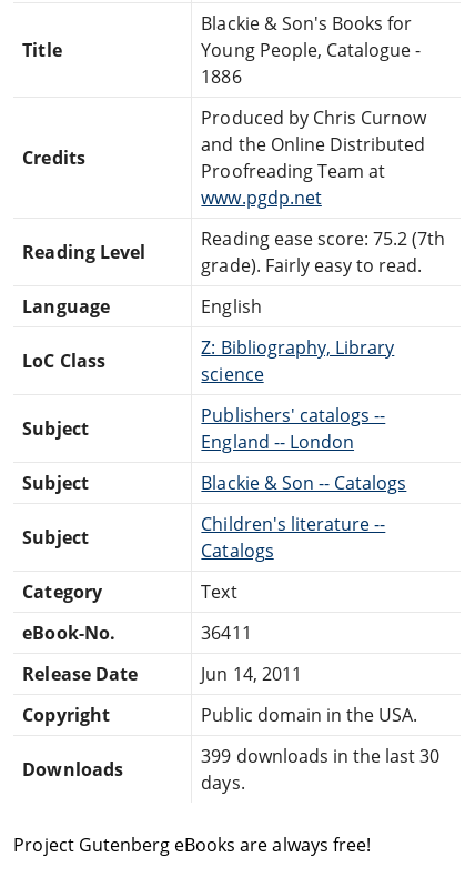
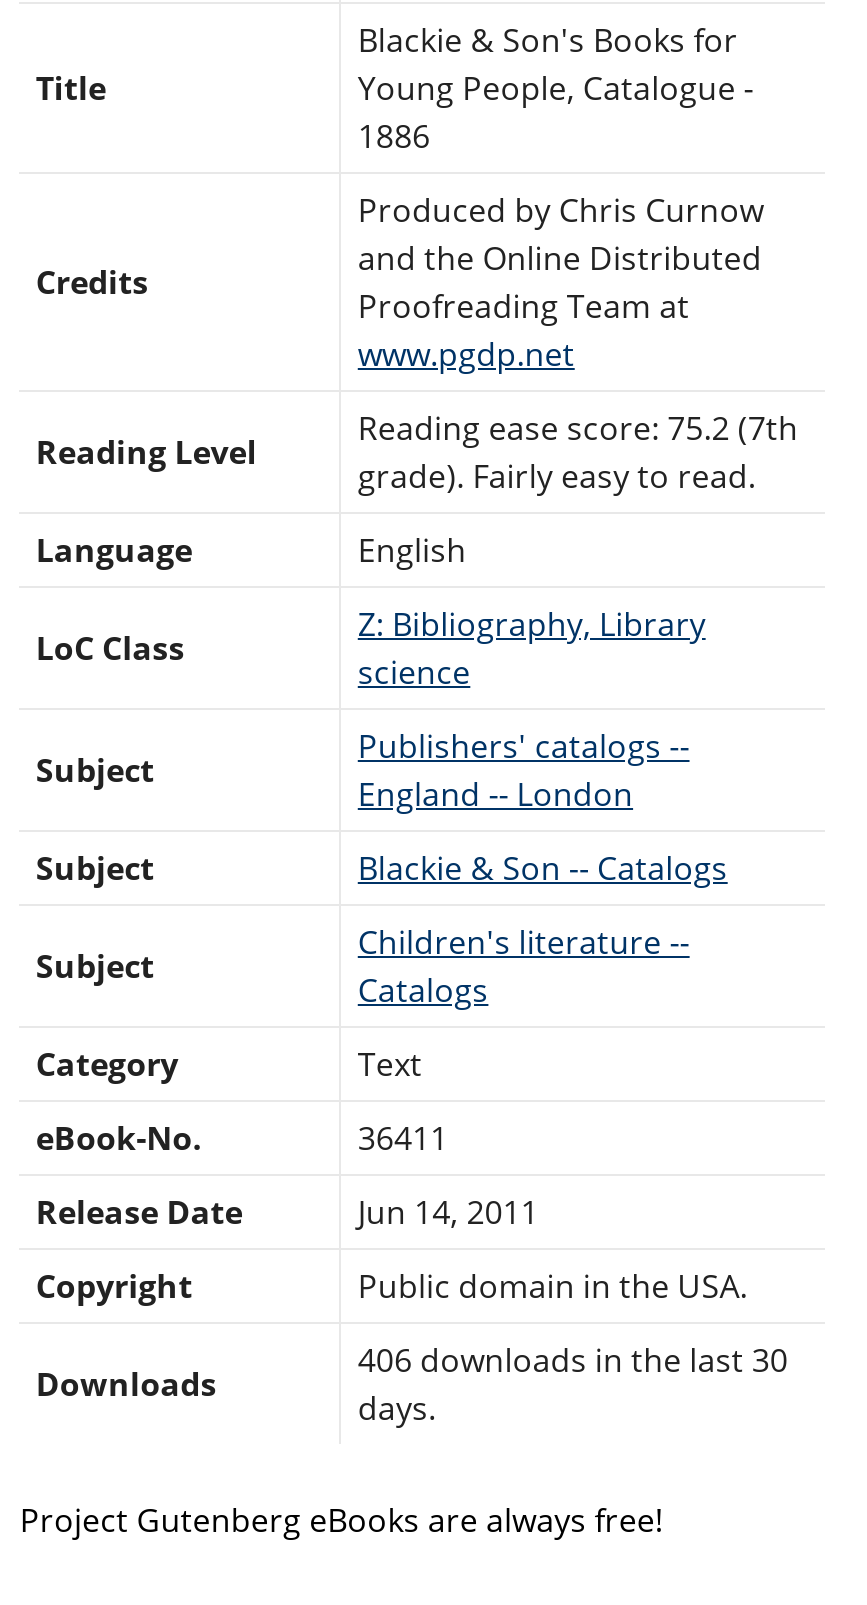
- 399 downloads in the last 30
+ 406 downloads in the last 30
